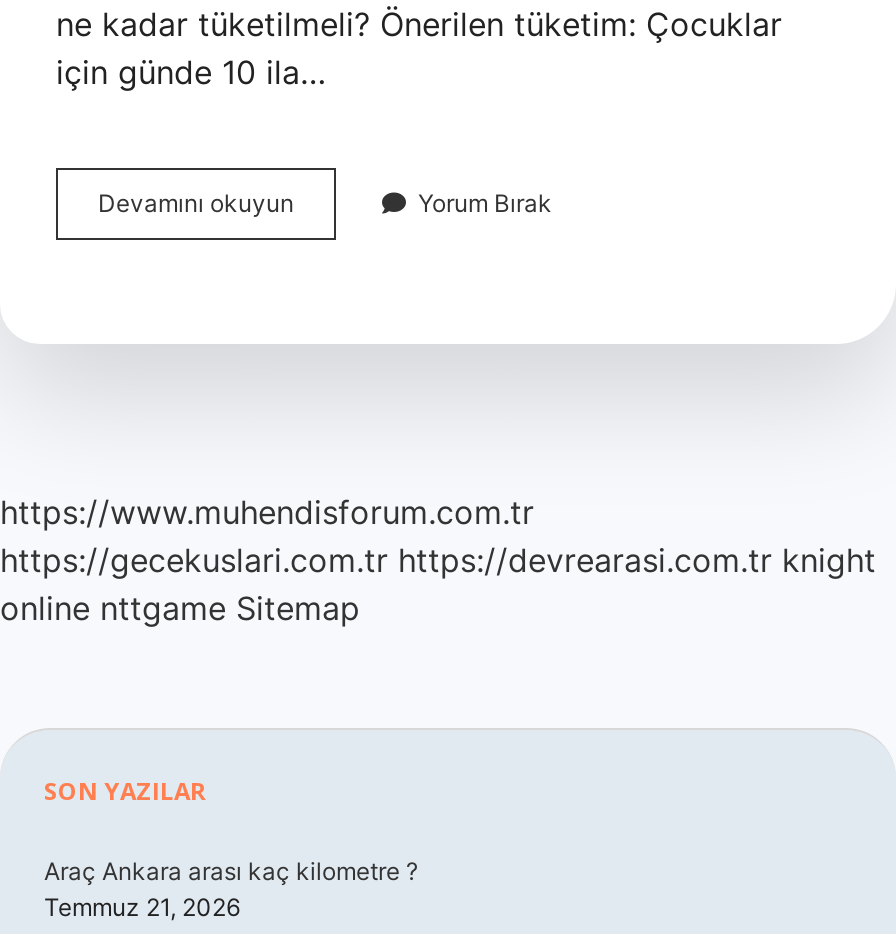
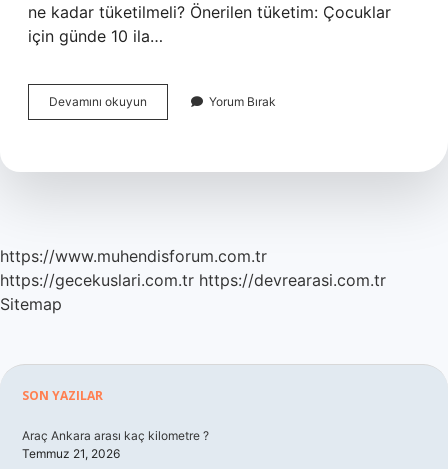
- https://gecekuslari.com.tr https://devrearasi.com.tr knight
- online nttgame Sitemap
+ https://gecekuslari.com.tr https://devrearasi.com.tr
+ Sitemap
